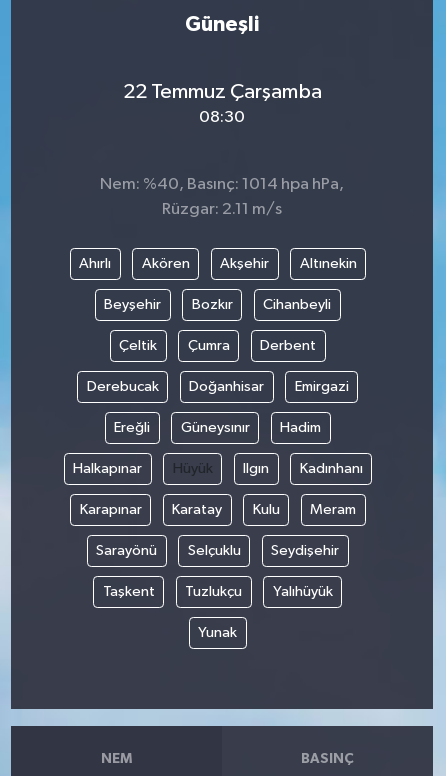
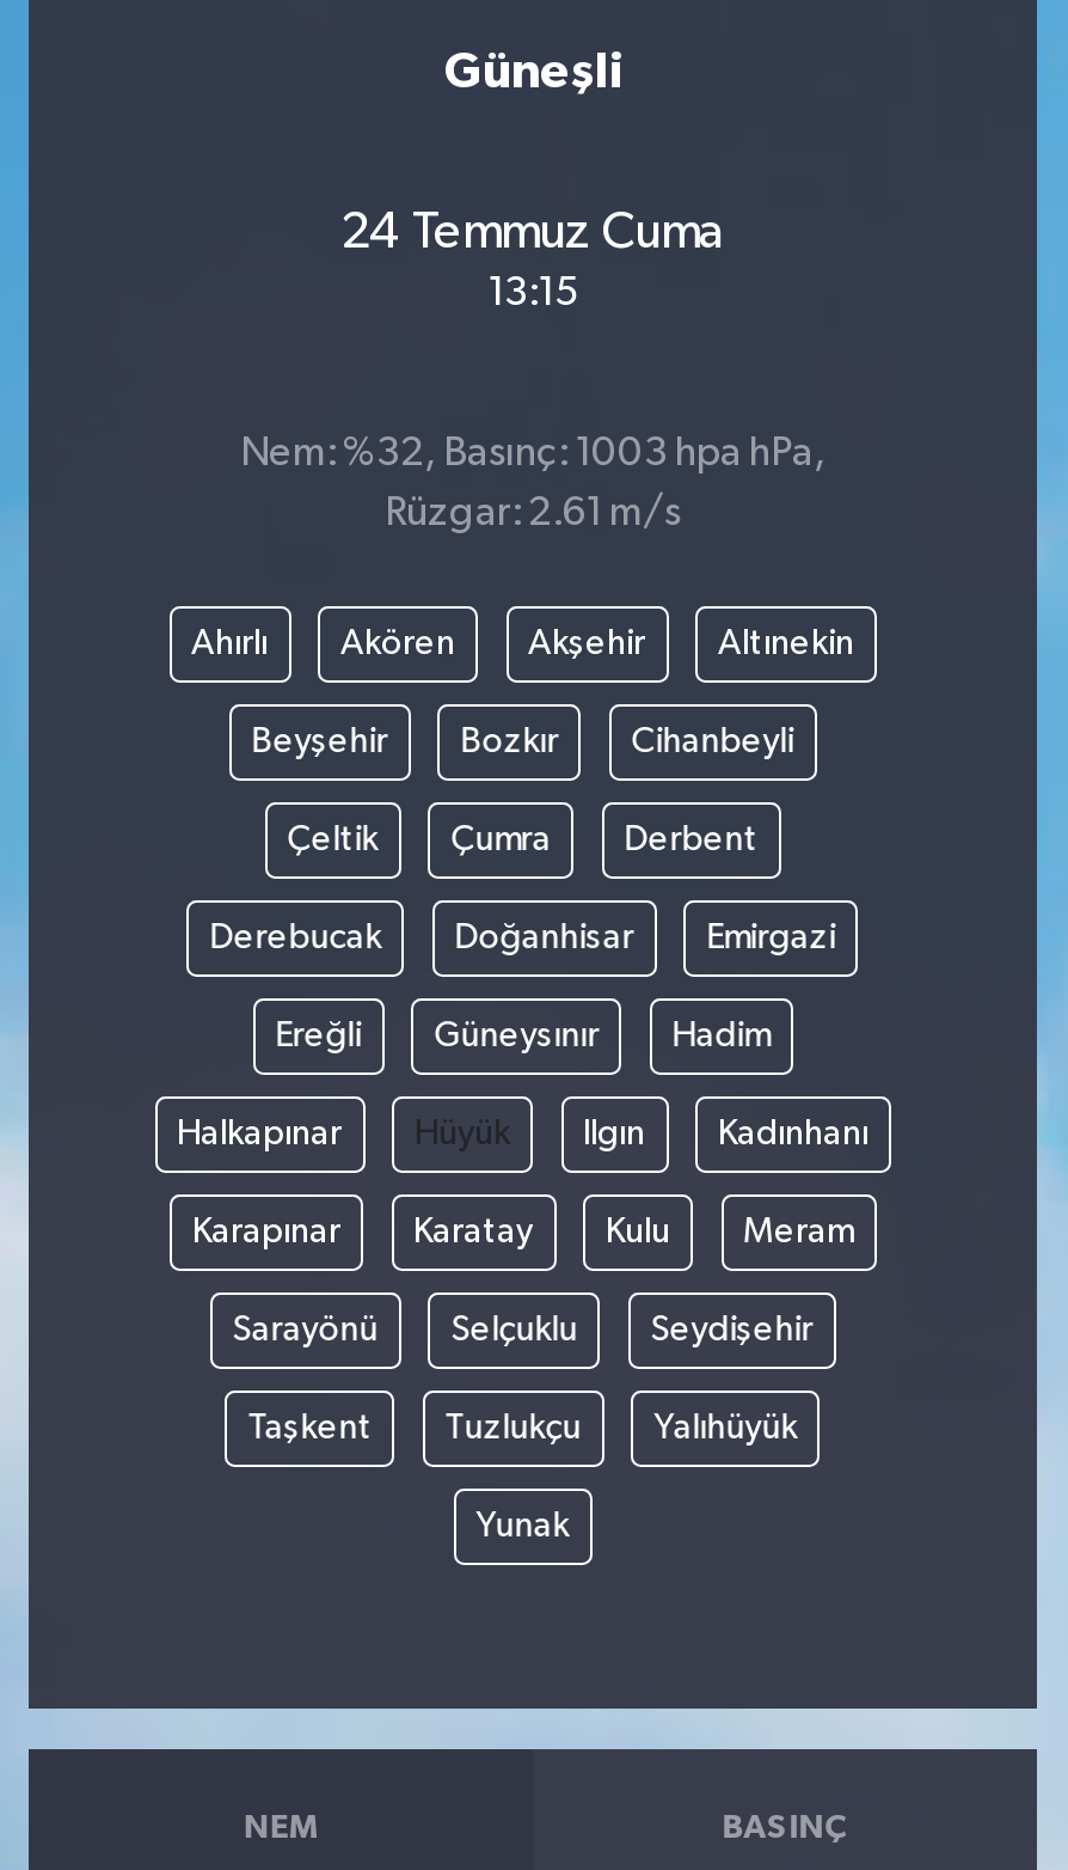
- 22 Temmuz Çarşamba
+ 24 Temmuz Cuma

- 08:30
+ 13:15

- Nem: %40, Basınç: 1014 hpa hPa,
+ Nem: %32, Basınç: 1003 hpa hPa,

- Rüzgar: 2.11 m/s
+ Rüzgar: 2.61 m/s
